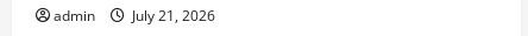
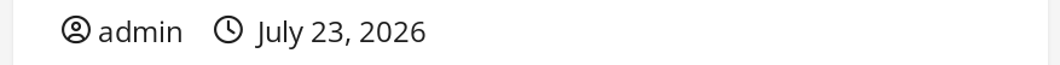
- admin July 21, 2026
+ admin July 23, 2026
